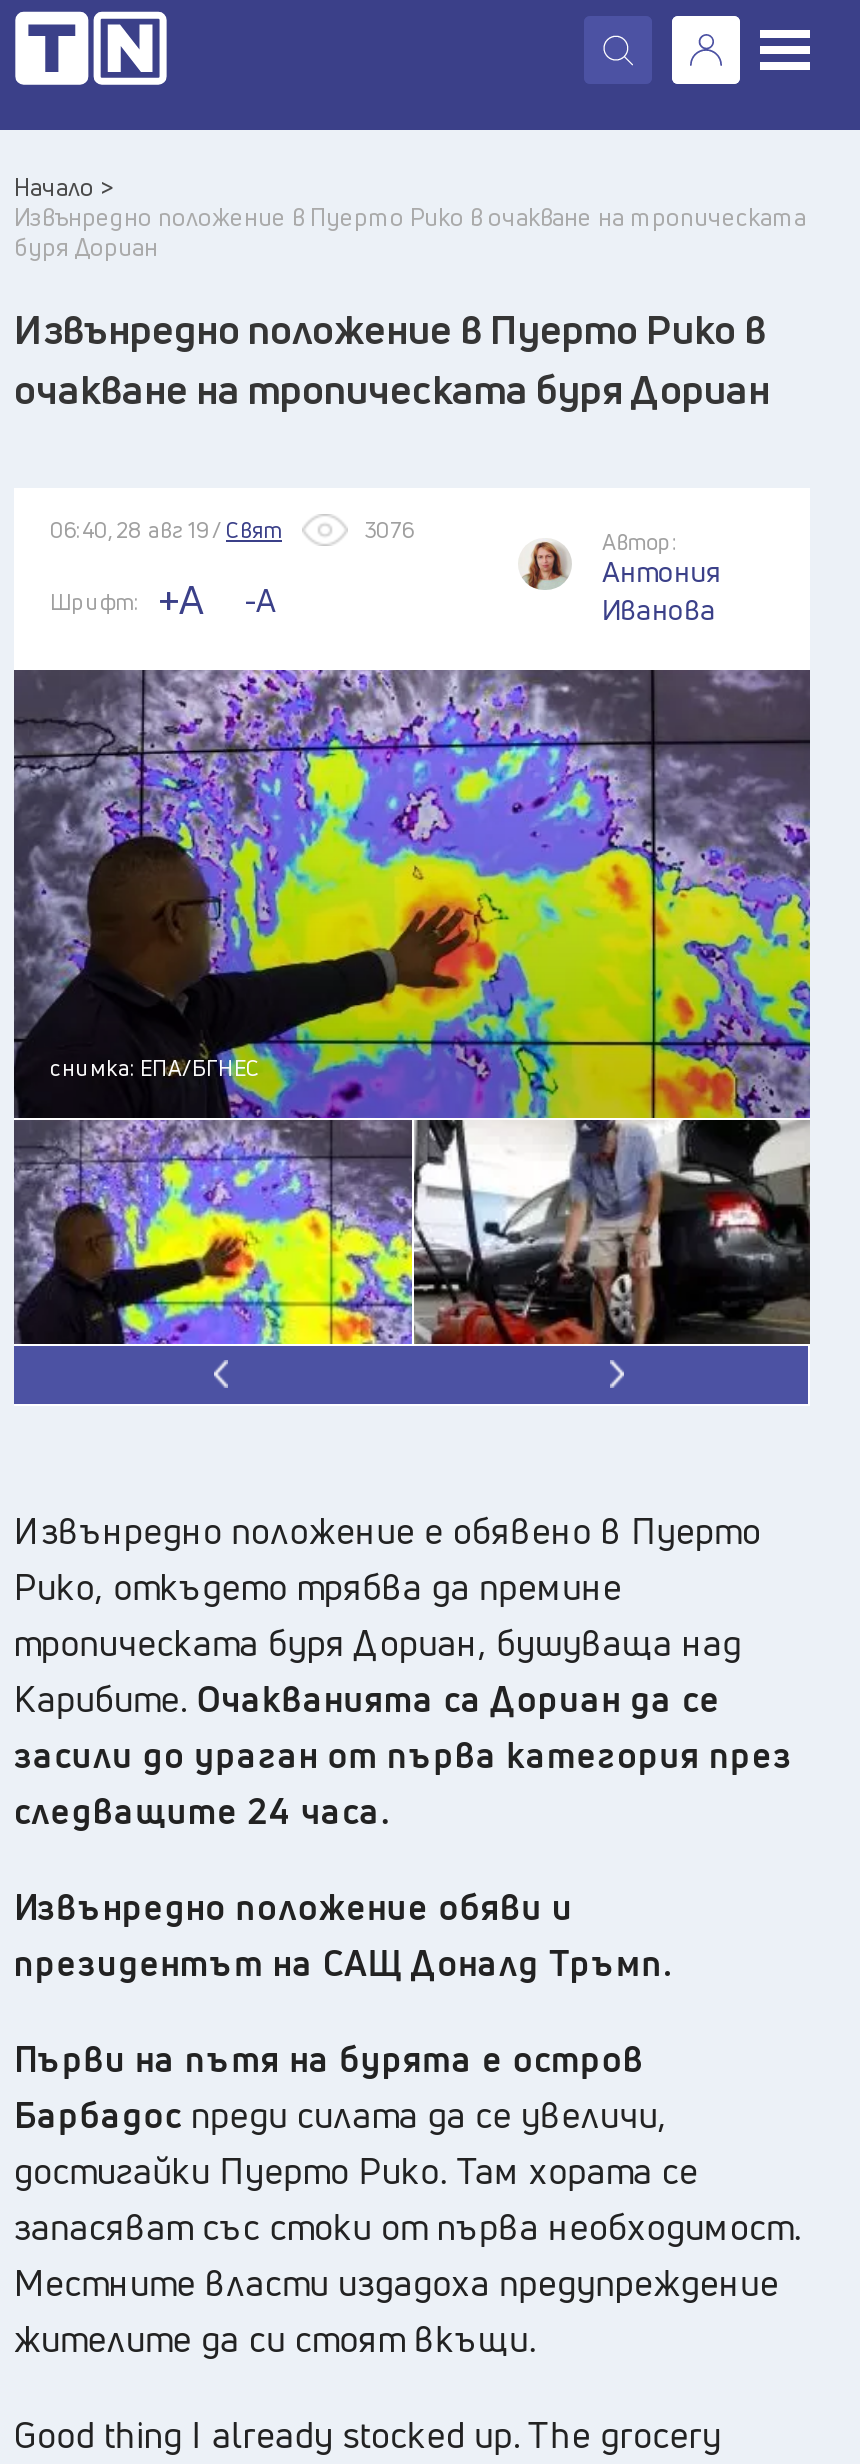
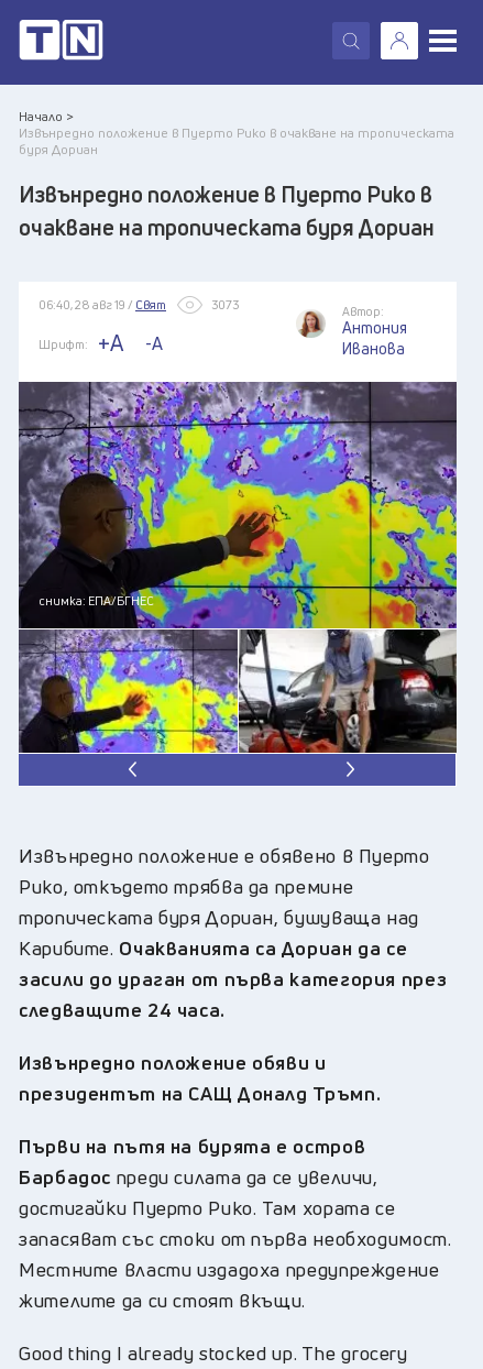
- 3076
+ 3073
